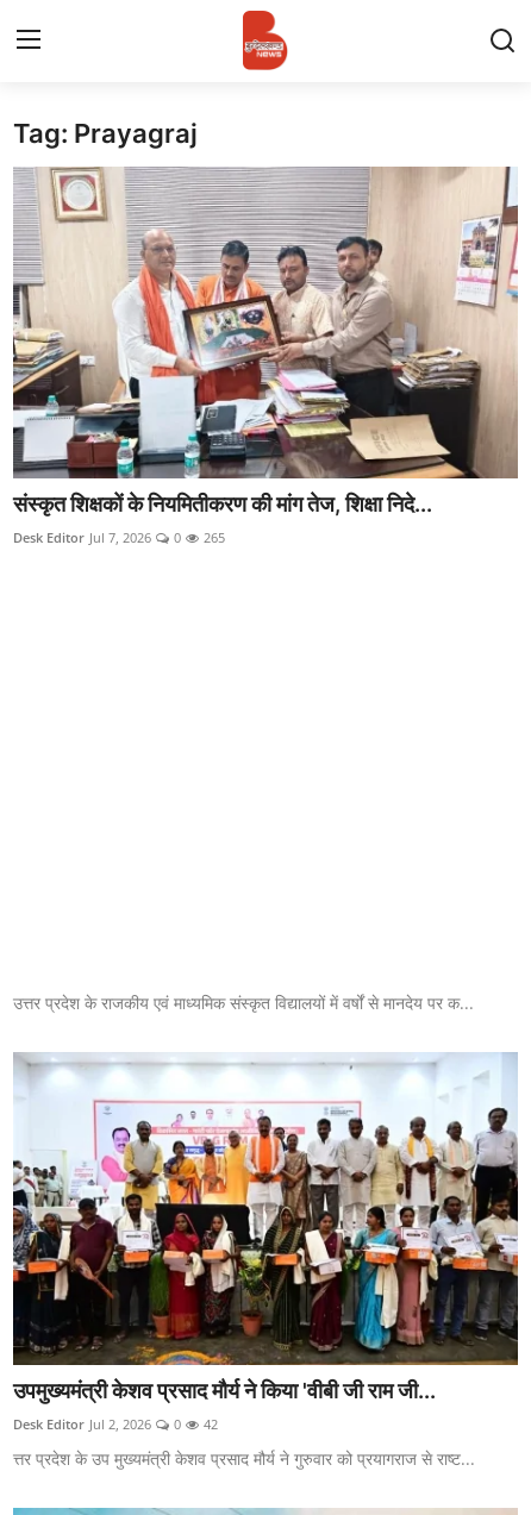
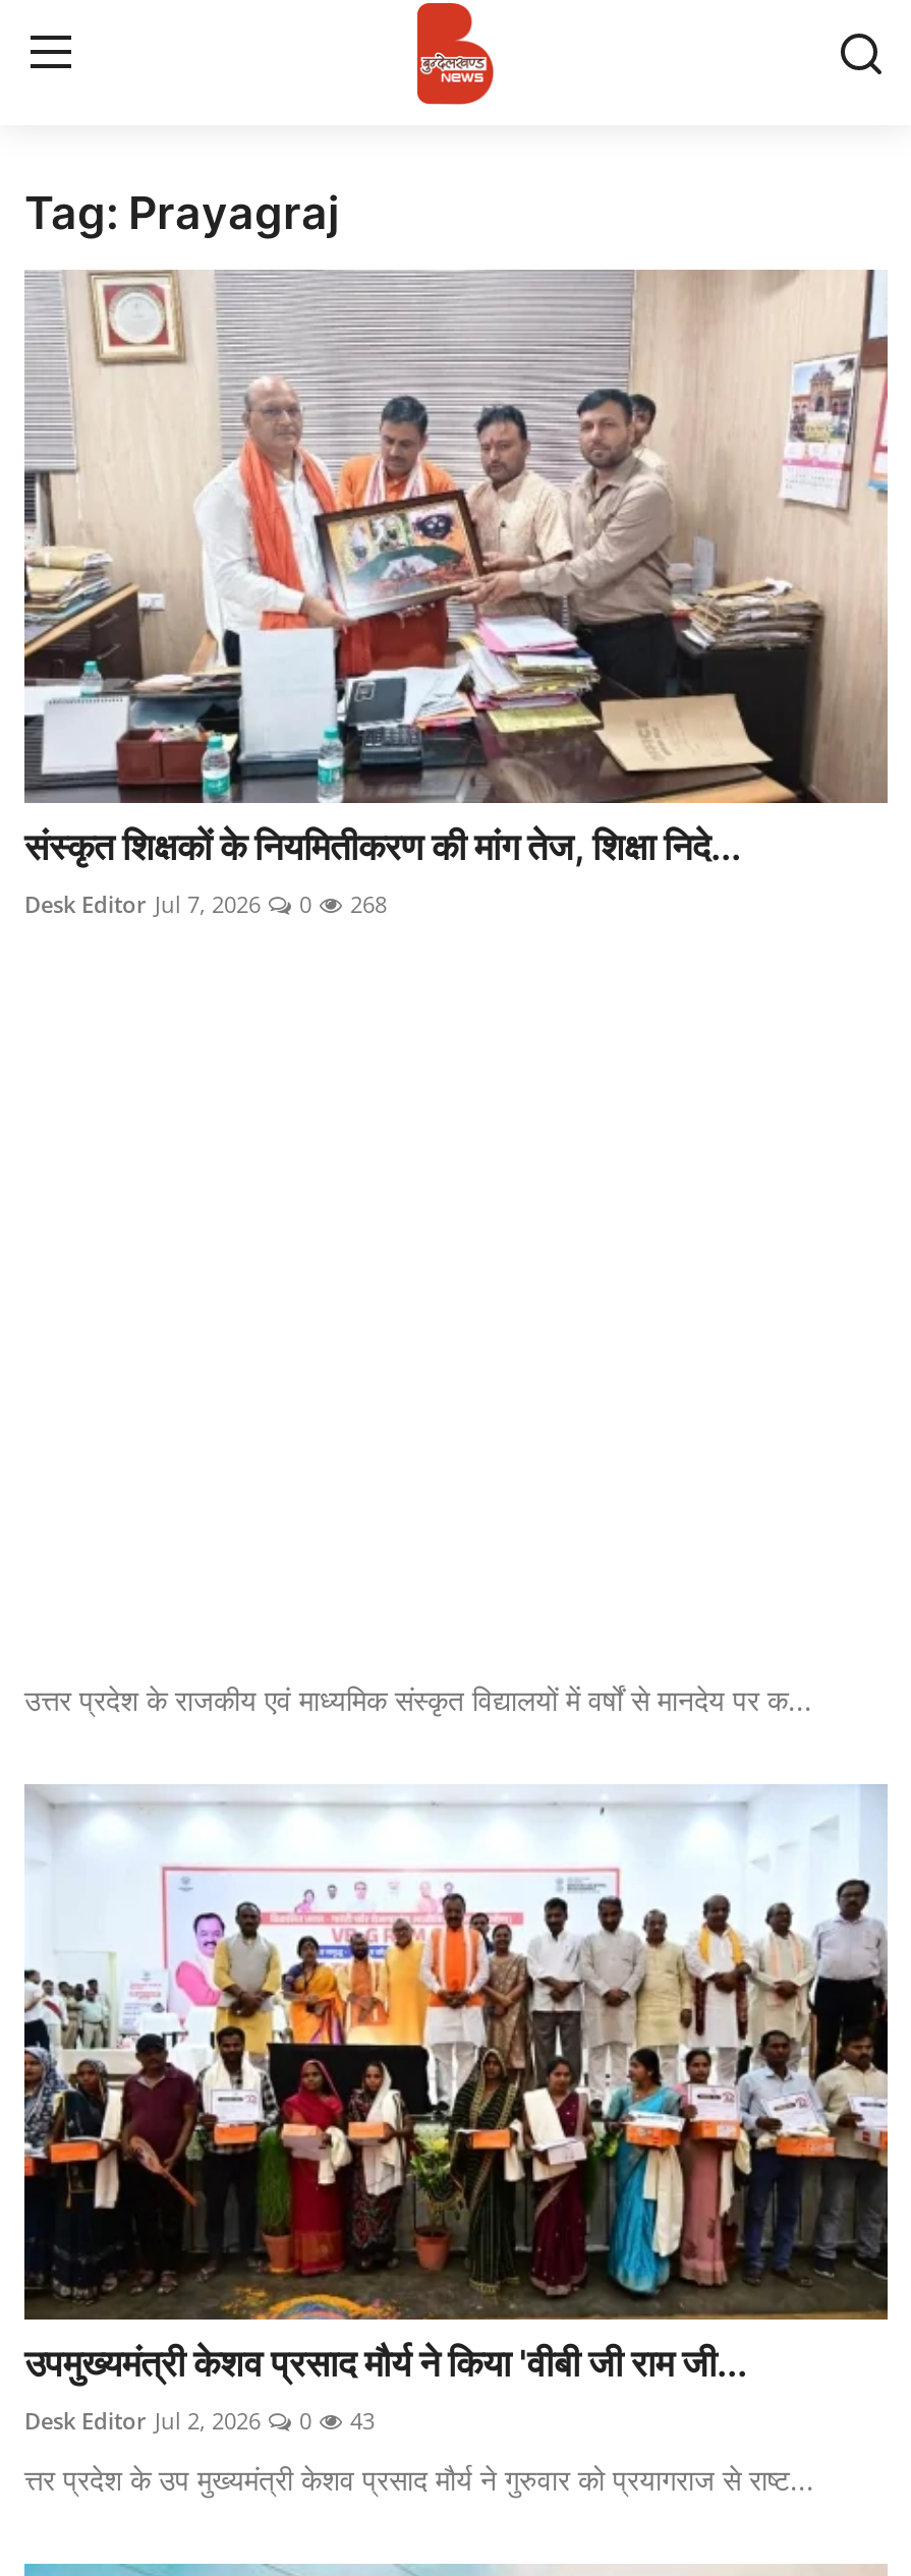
- Desk Editor Jul 7, 2026 0 265
+ Desk Editor Jul 7, 2026 0 268

- Desk Editor Jul 2, 2026 0 42
+ Desk Editor Jul 2, 2026 0 43
